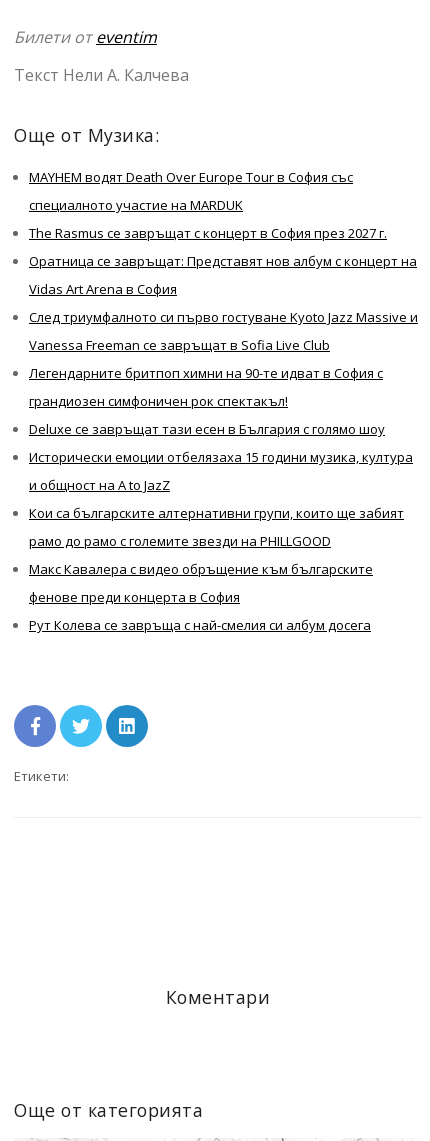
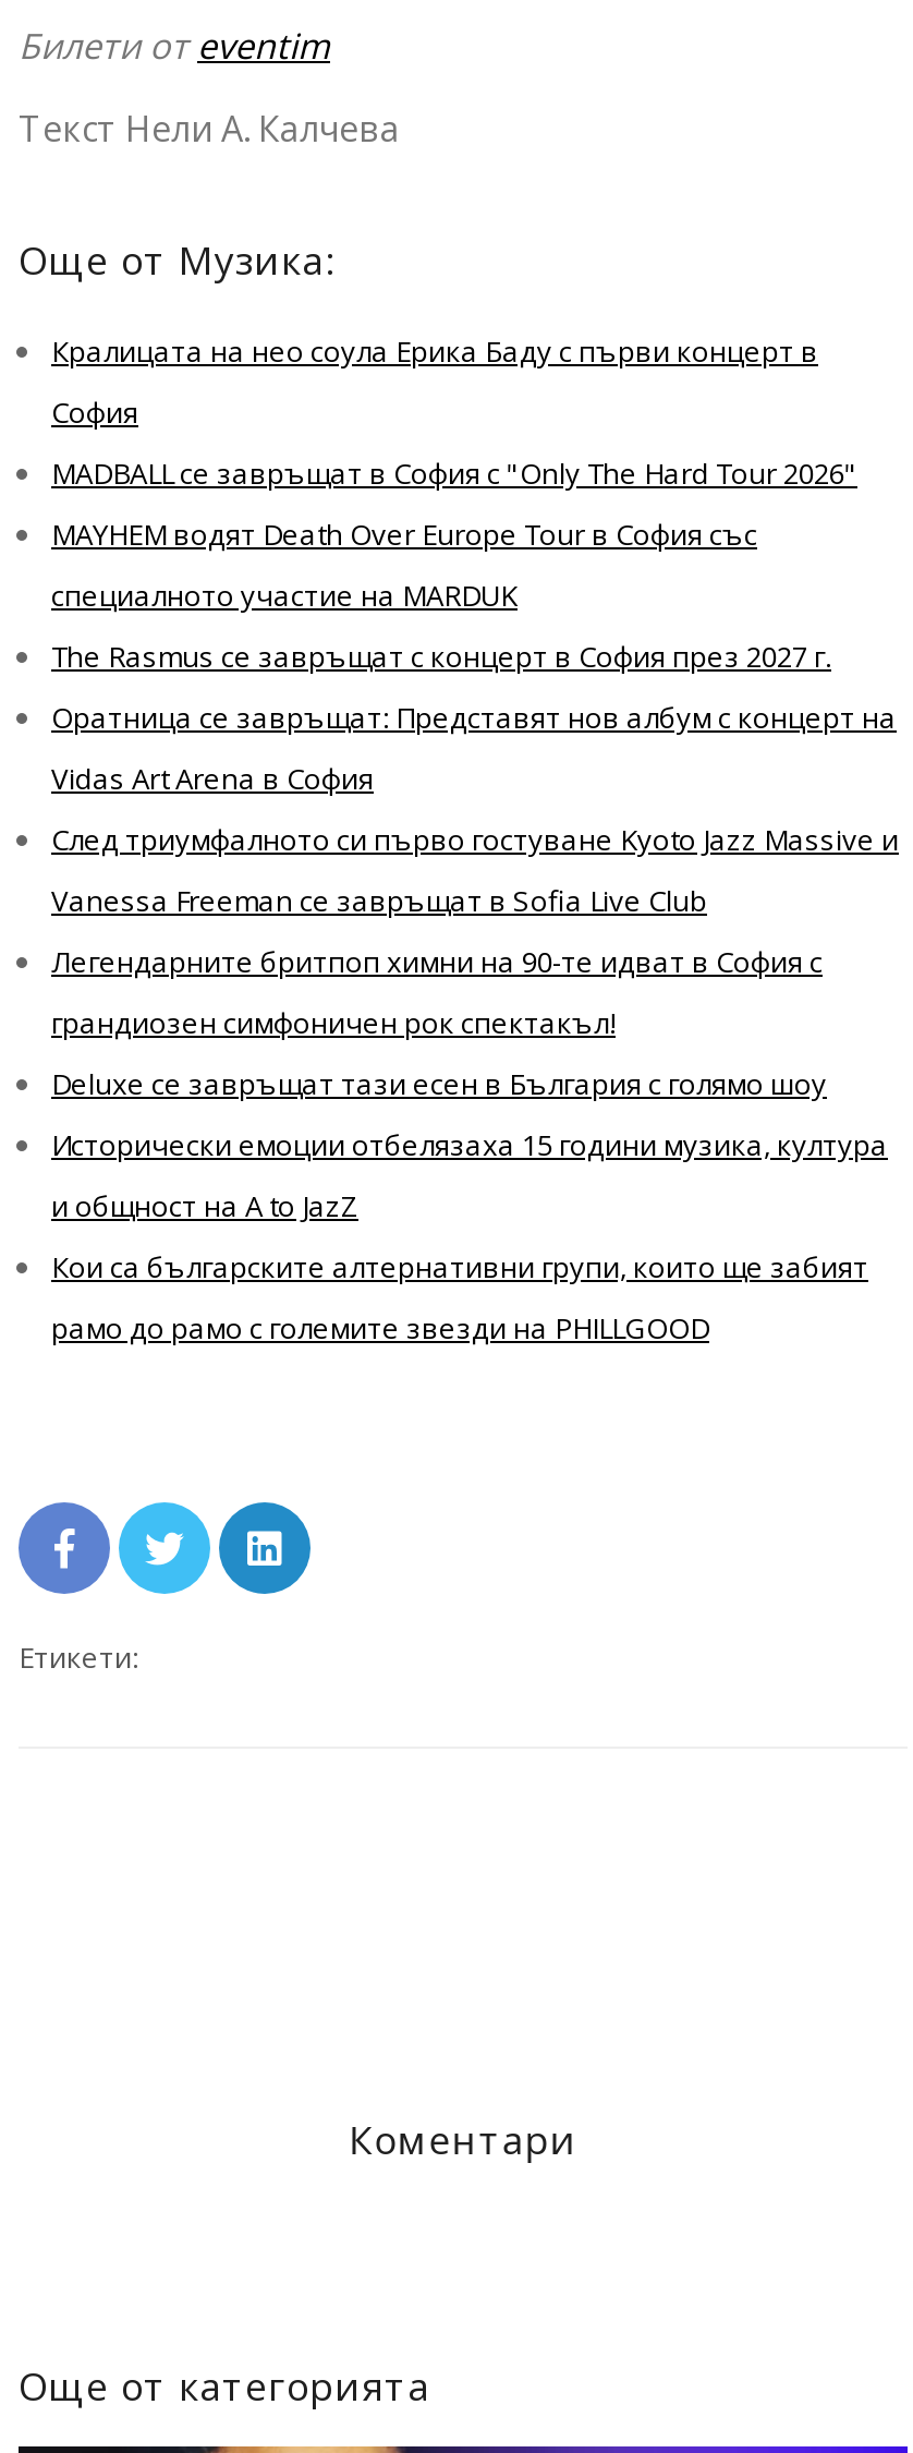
+ Кралицата на нео соула Ерика Баду с първи концерт в
+ София
+ MADBALL се завръщат в София с "Only The Hard Tour 2026"

moved down: MAYHEM водят Death Over Europe Tour в София със | специалното участие на MARDUK | The Rasmus се завръщат с концерт в София през 2027 г. | ... | Кои са българските алтернативни групи, които ще забият | рамо до рамо с големите звезди на PHILLGOOD

- Макс Кавалера с видео обръщение към българските
- фенове преди концерта в София
- Рут Колева се завръща с най-смелия си албум досега
